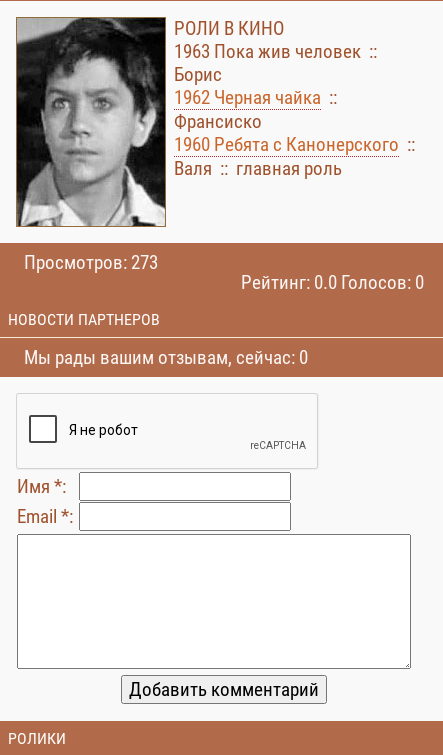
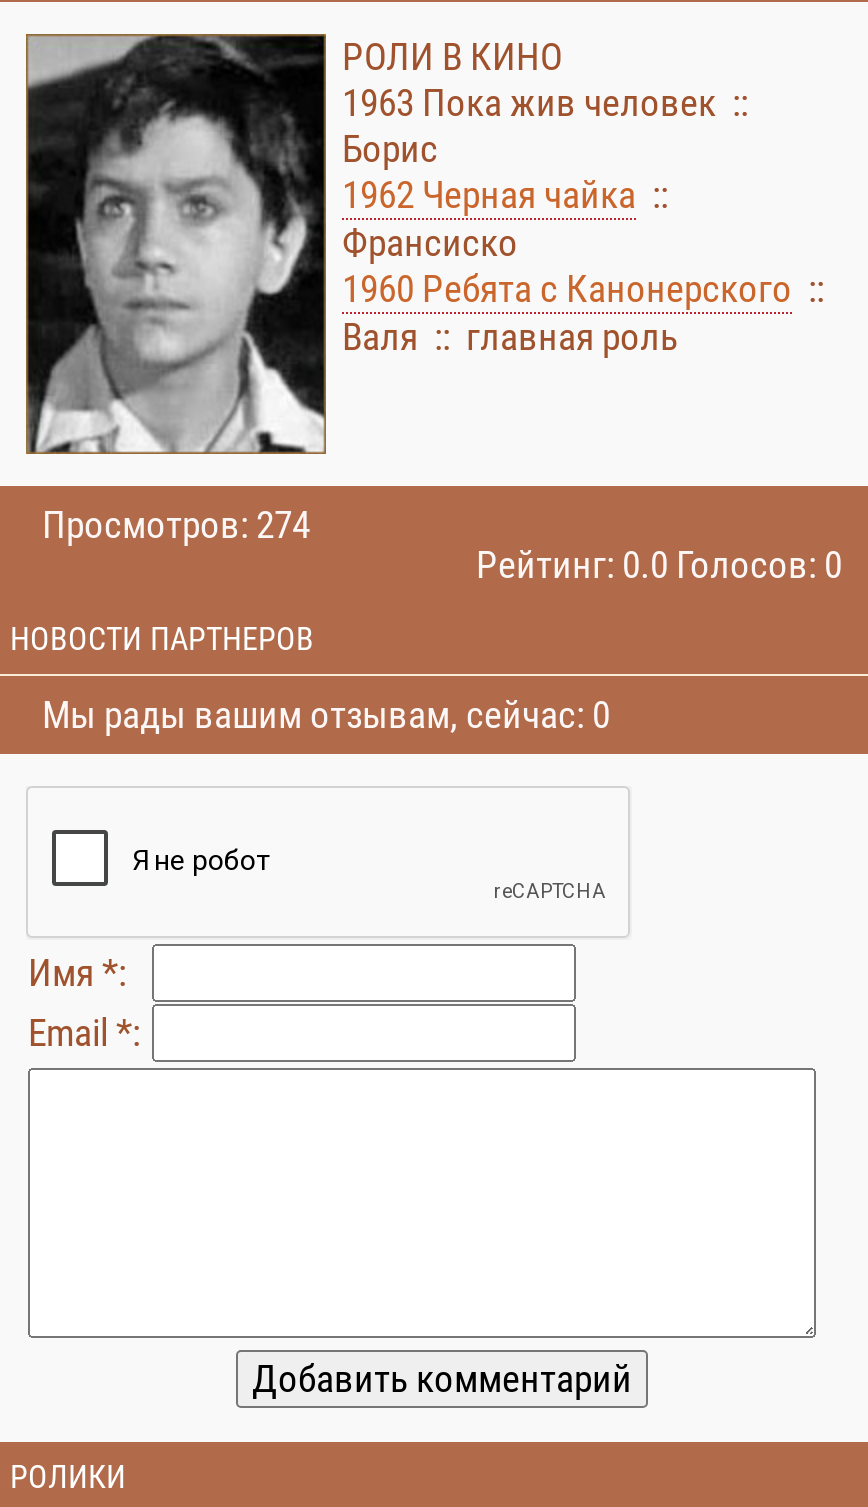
- Просмотров: 273
+ Просмотров: 274
